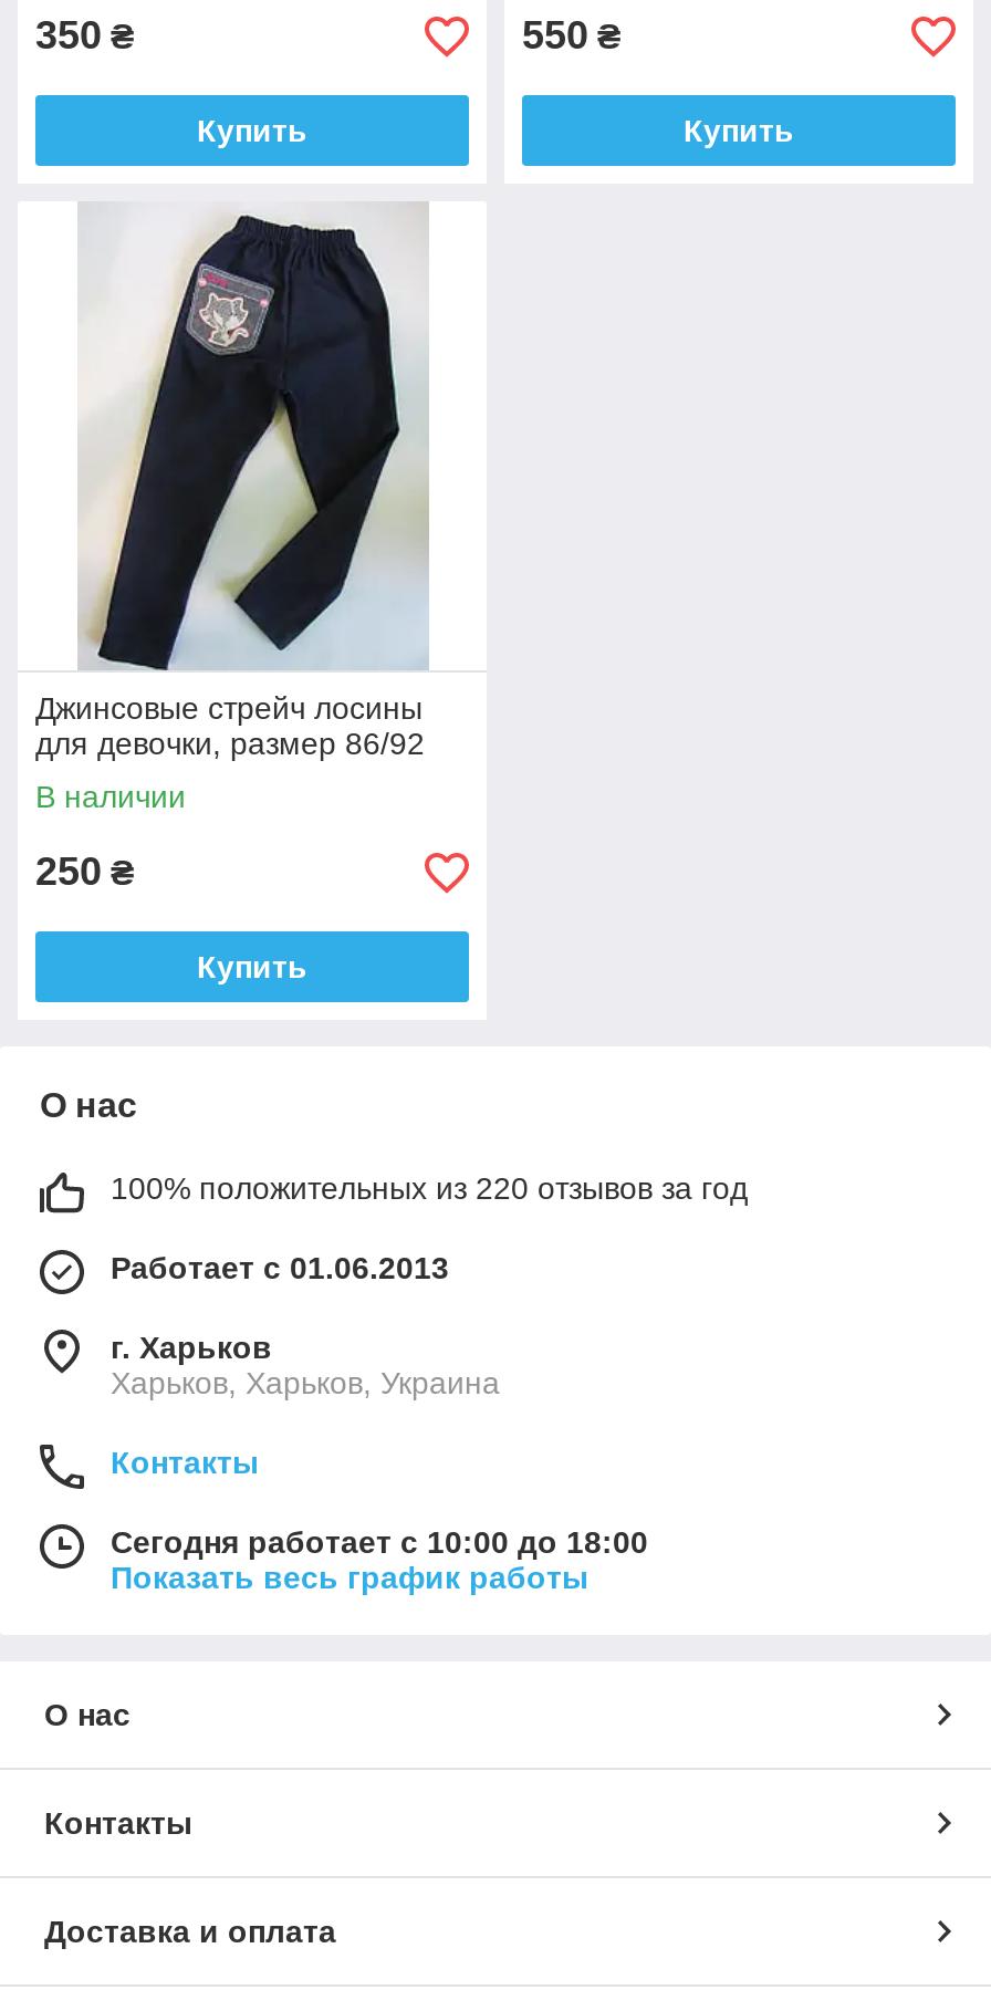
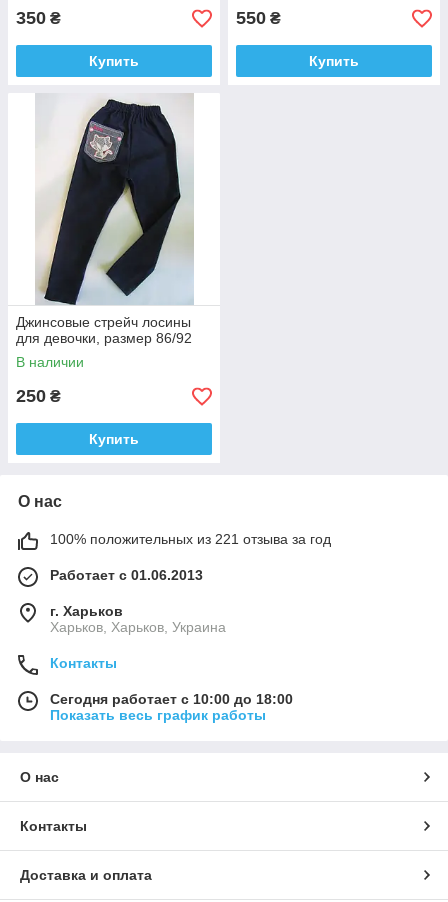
- 100% положительных из 220 отзывов за год
+ 100% положительных из 221 отзыва за год
